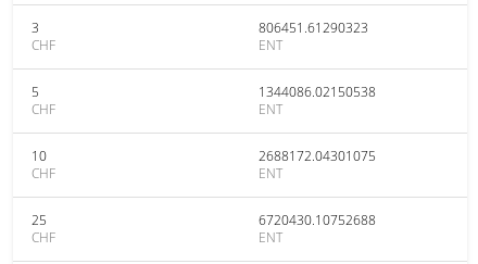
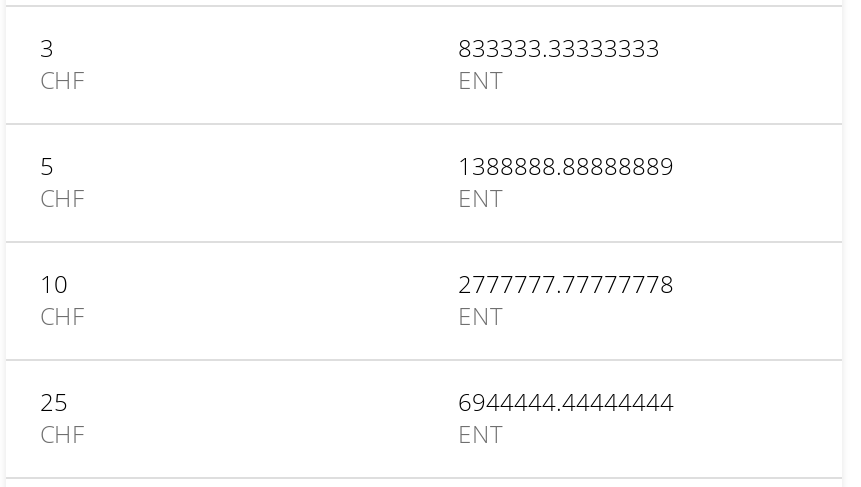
- 806451.61290323
+ 833333.33333333

- 1344086.02150538
+ 1388888.88888889

- 2688172.04301075
+ 2777777.77777778

- 6720430.10752688
+ 6944444.44444444
